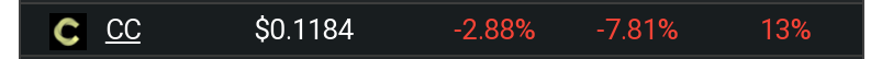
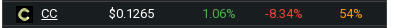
- $0.1184
+ $0.1265

- -2.88%
+ 1.06%

- -7.81%
+ -8.34%

- 13%
+ 54%
